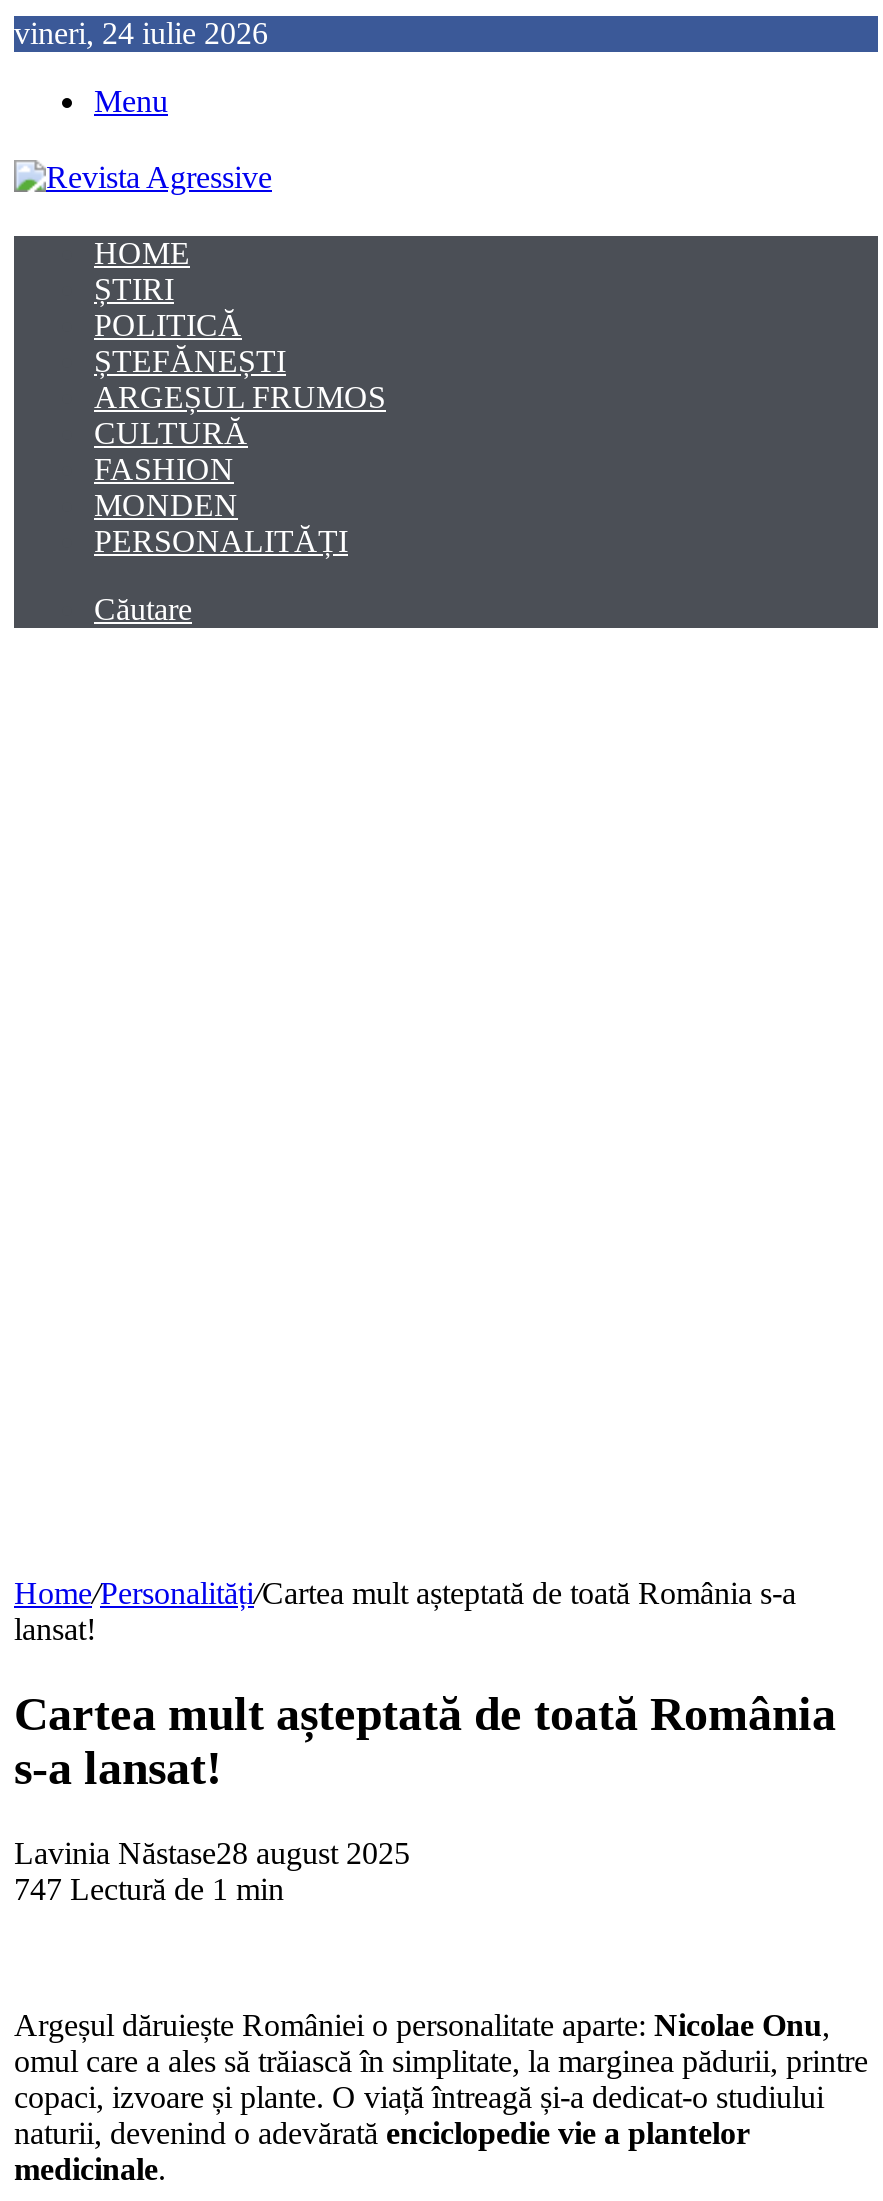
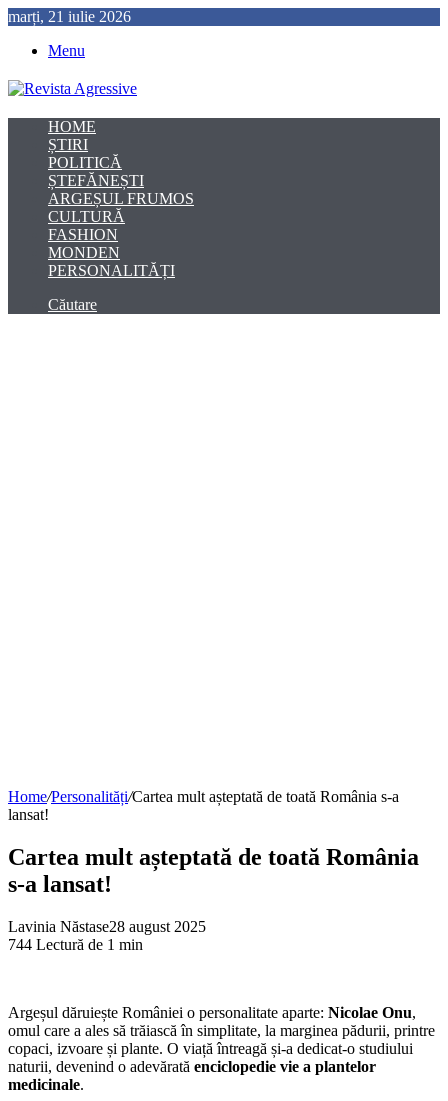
- vineri, 24 iulie 2026
+ marți, 21 iulie 2026

- 747 Lectură de 1 min
+ 744 Lectură de 1 min
